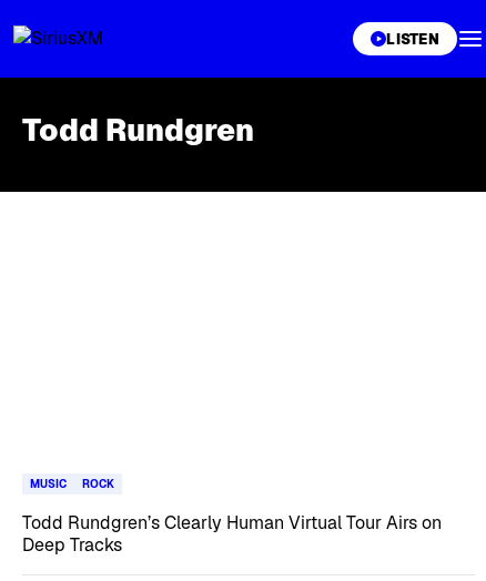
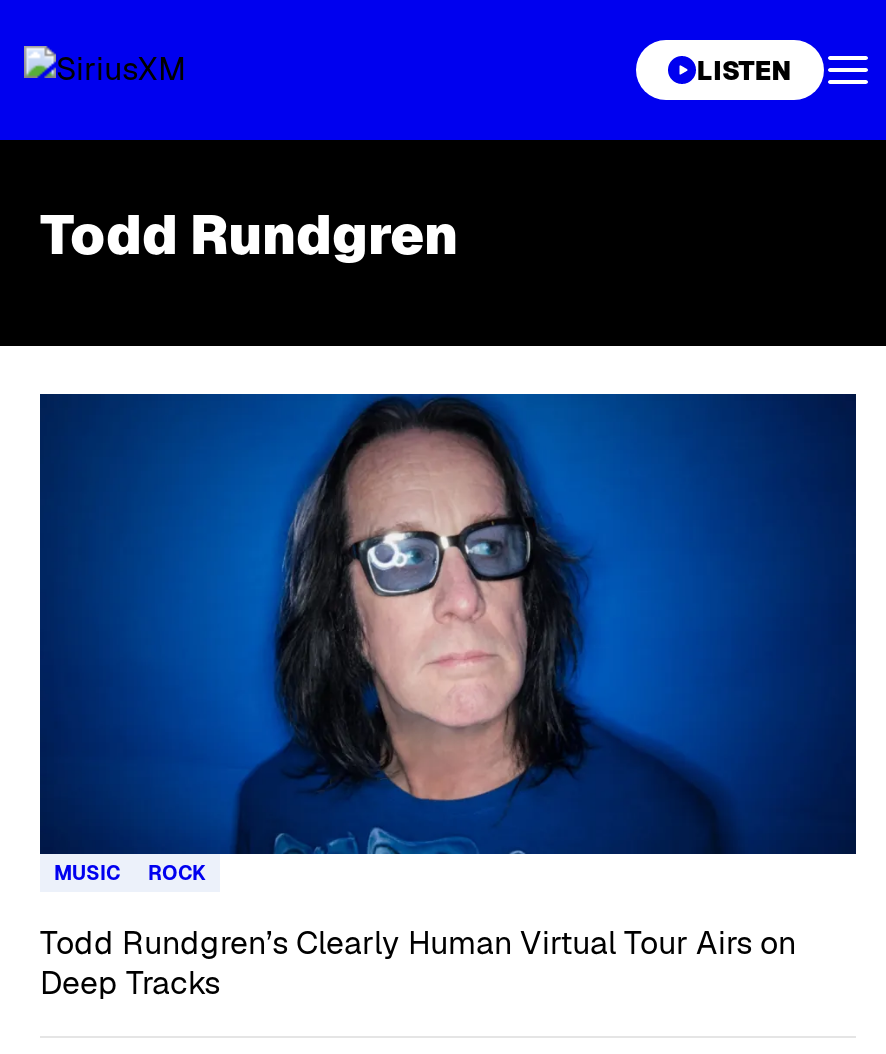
+ [image]
